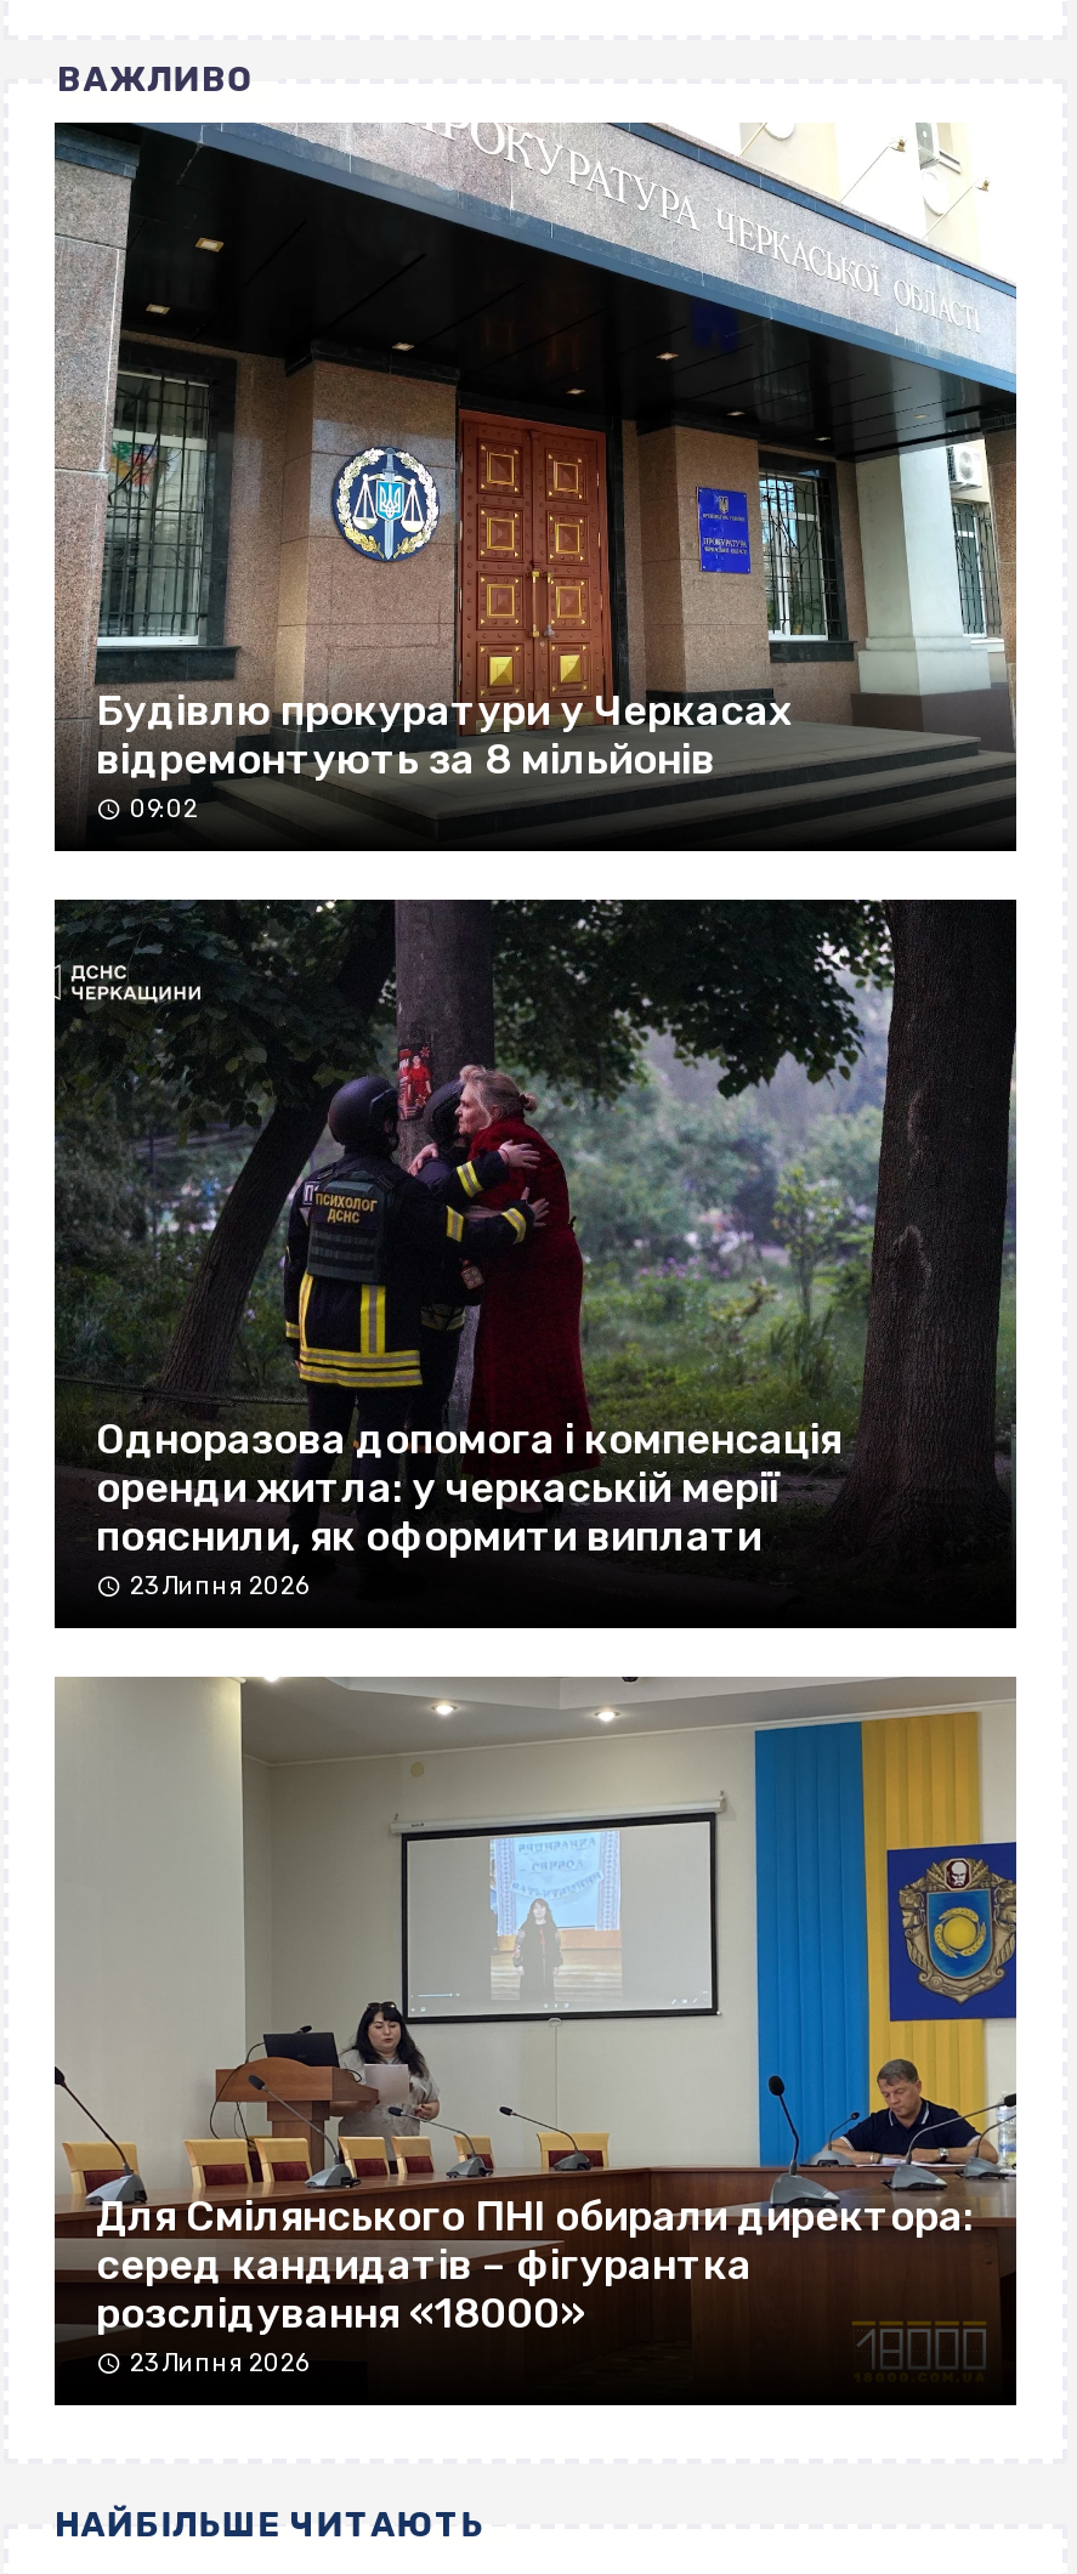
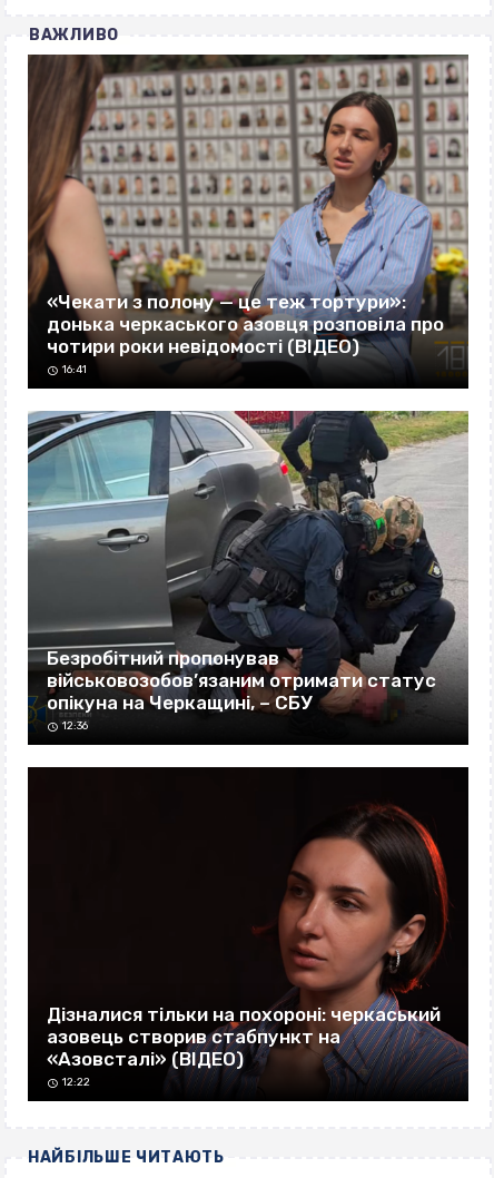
- [image]
- Будівлю прокуратури у Черкасах
- відремонтують за 8 мільйонів
- 09:02
+ [image]
+ «Чекати з полону — це теж тортури»:
+ донька черкаського азовця розповіла про
+ чотири роки невідомості (ВІДЕО)
+ 16:41

- [image]
- Одноразова допомога і компенсація
- оренди житла: у черкаській мерії
- пояснили, як оформити виплати
- 23 Липня 2026
+ [image]
+ Безробітний пропонував
+ військовозобов’язаним отримати статус
+ опікуна на Черкащині, – СБУ
+ 12:36

- [image]
- Для Смілянського ПНІ обирали директора:
- серед кандидатів – фігурантка
- розслідування «18000»
- 23 Липня 2026
+ [image]
+ Дізналися тільки на похороні: черкаський
+ азовець створив стабпункт на
+ «Азовсталі» (ВІДЕО)
+ 12:22
